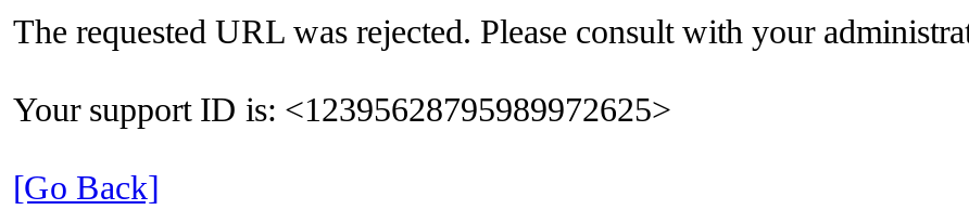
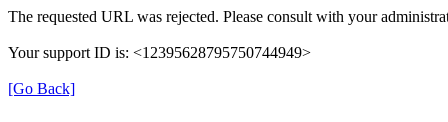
- Your support ID is: <12395628795989972625>
+ Your support ID is: <12395628795750744949>
